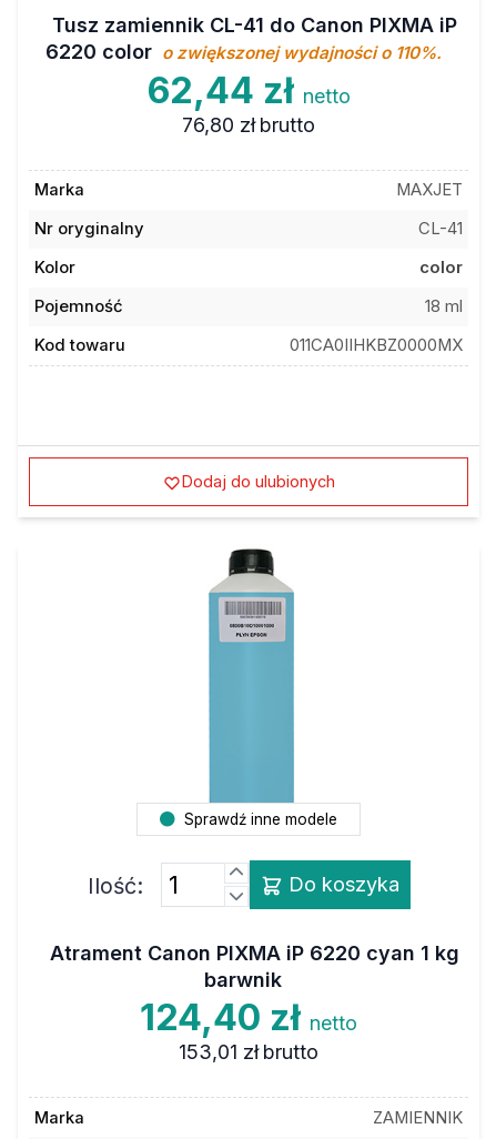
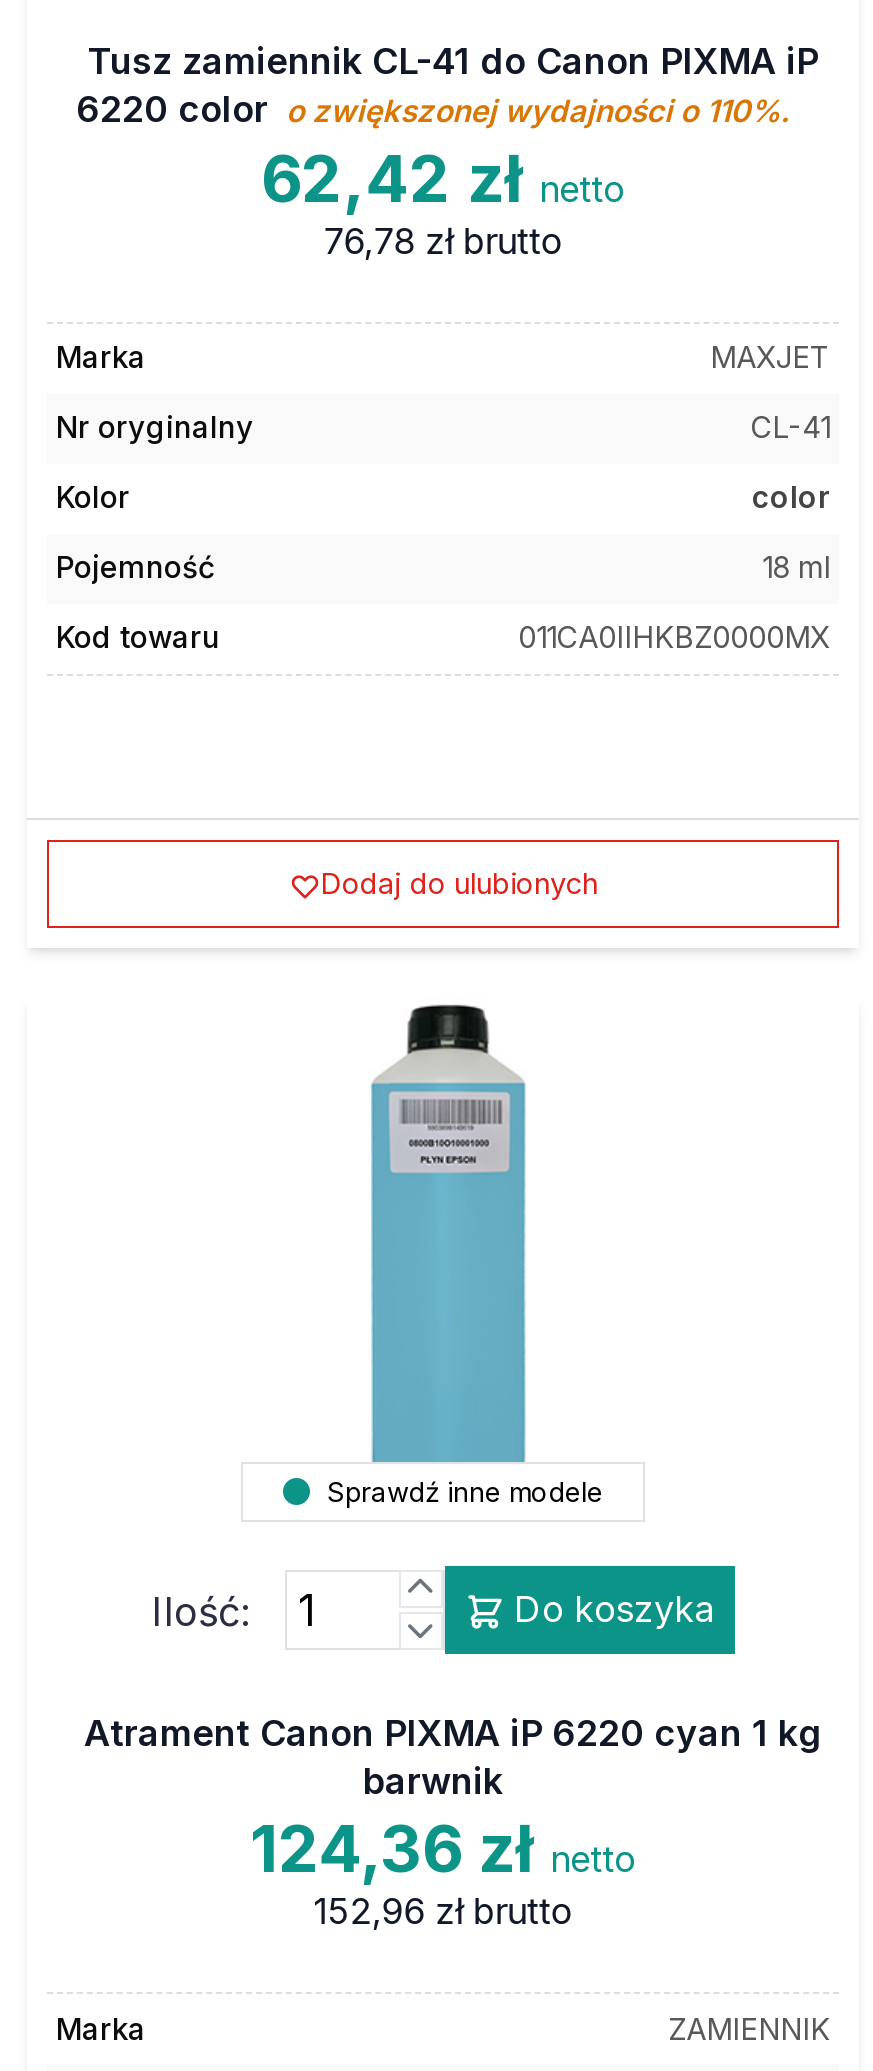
- 62,44 zł netto
+ 62,42 zł netto

- 76,80 zł brutto
+ 76,78 zł brutto

- 124,40 zł netto
+ 124,36 zł netto

- 153,01 zł brutto
+ 152,96 zł brutto
